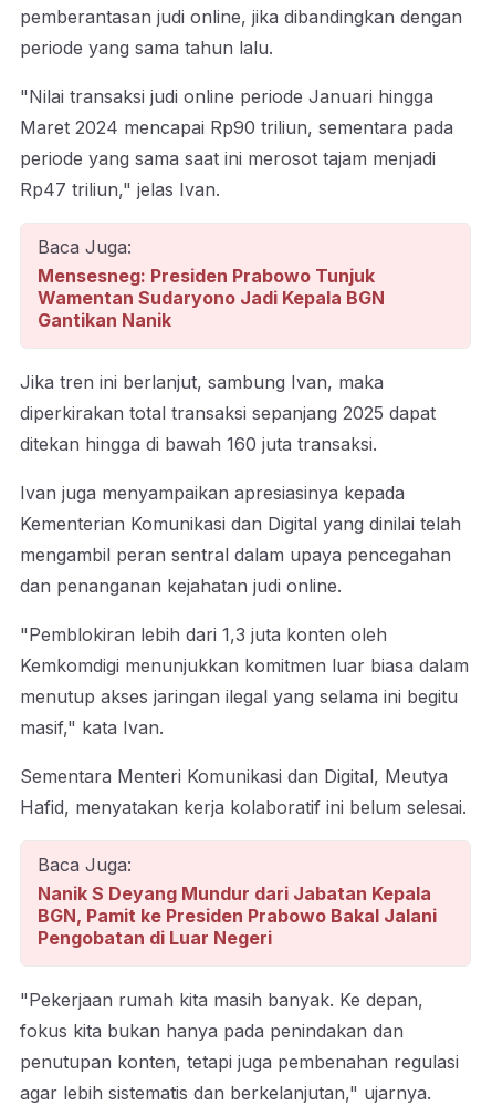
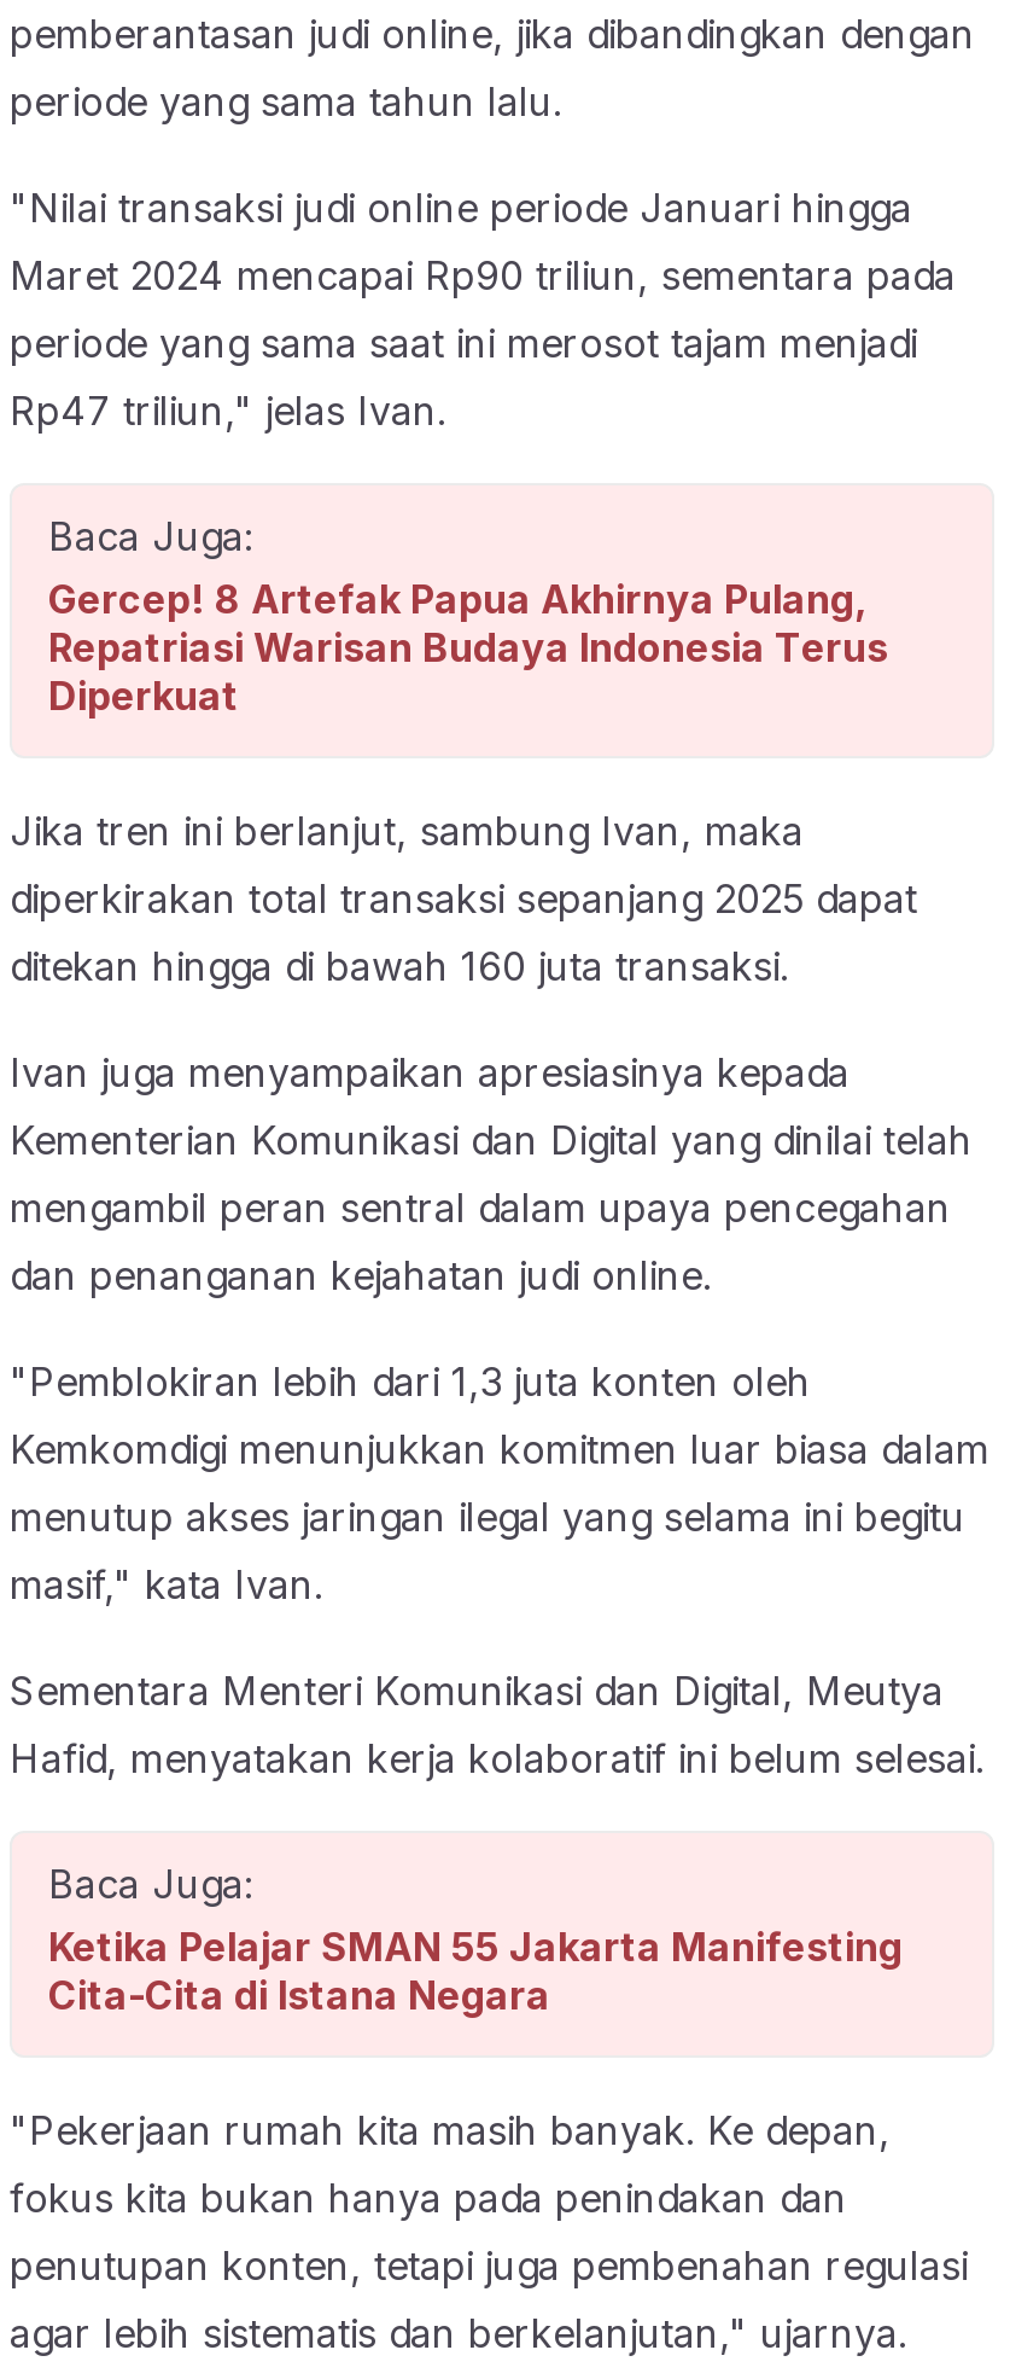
- Mensesneg: Presiden Prabowo Tunjuk
- Wamentan Sudaryono Jadi Kepala BGN
- Gantikan Nanik
+ Gercep! 8 Artefak Papua Akhirnya Pulang,
+ Repatriasi Warisan Budaya Indonesia Terus
+ Diperkuat

- Nanik S Deyang Mundur dari Jabatan Kepala
- BGN, Pamit ke Presiden Prabowo Bakal Jalani
- Pengobatan di Luar Negeri
+ Ketika Pelajar SMAN 55 Jakarta Manifesting
+ Cita-Cita di Istana Negara
